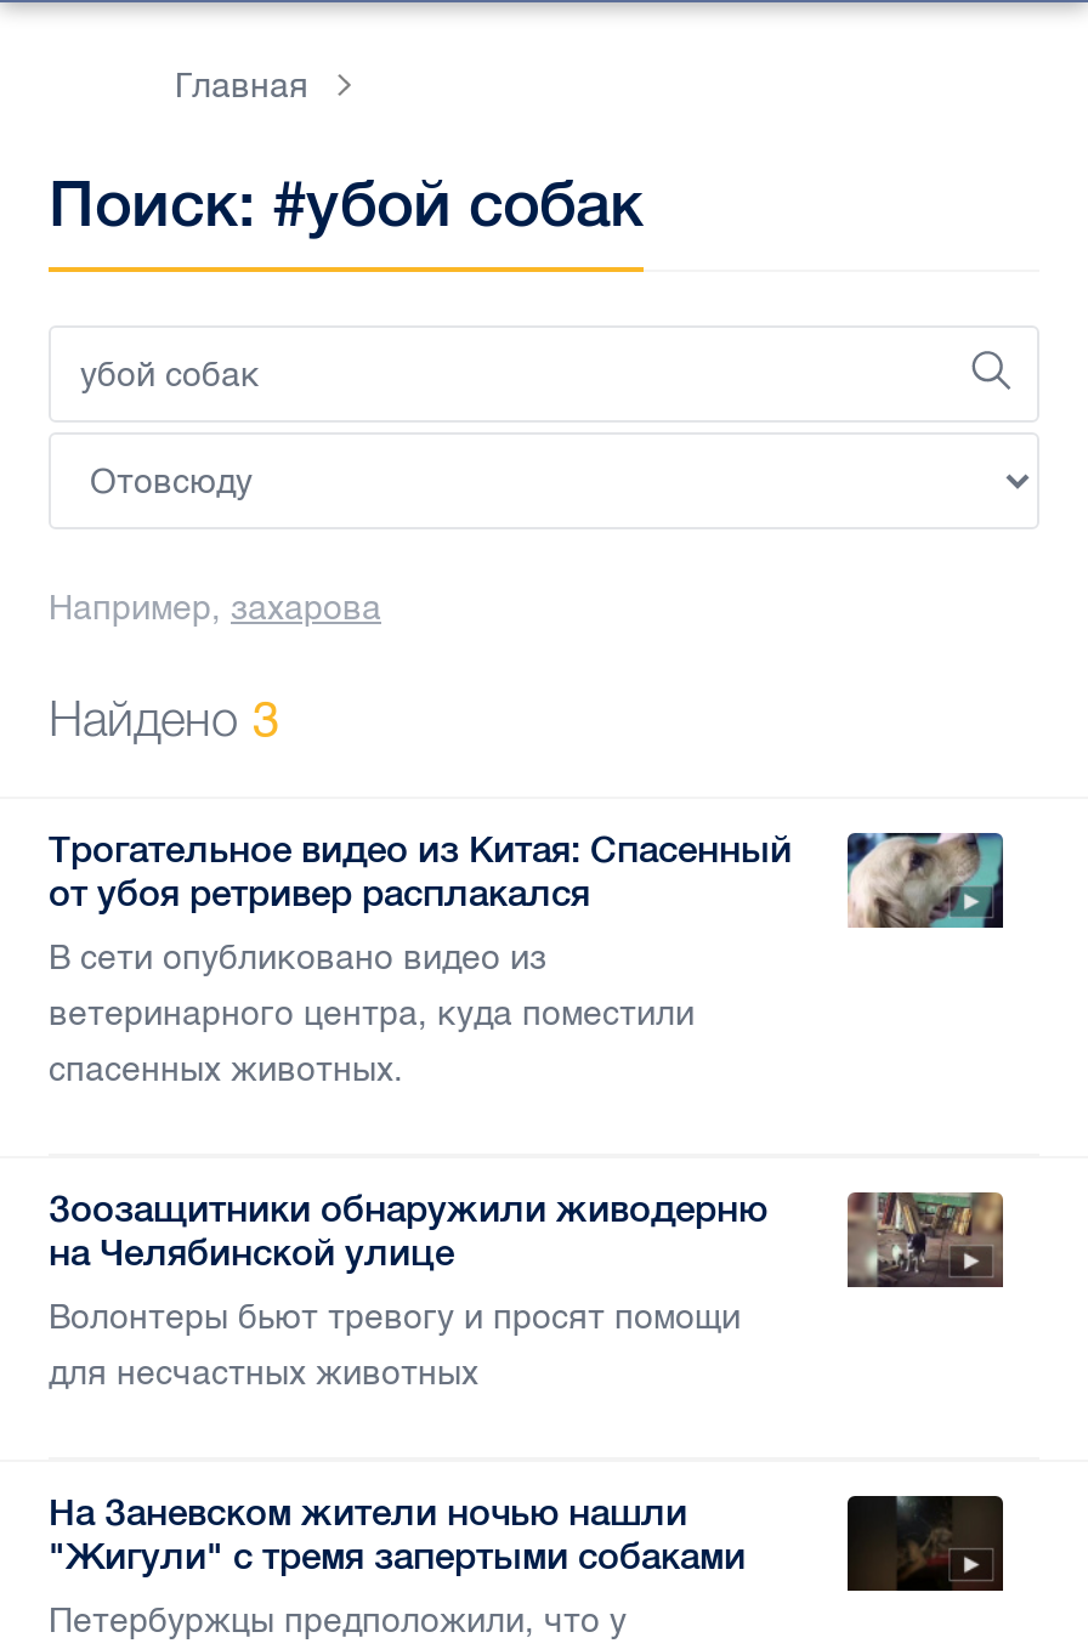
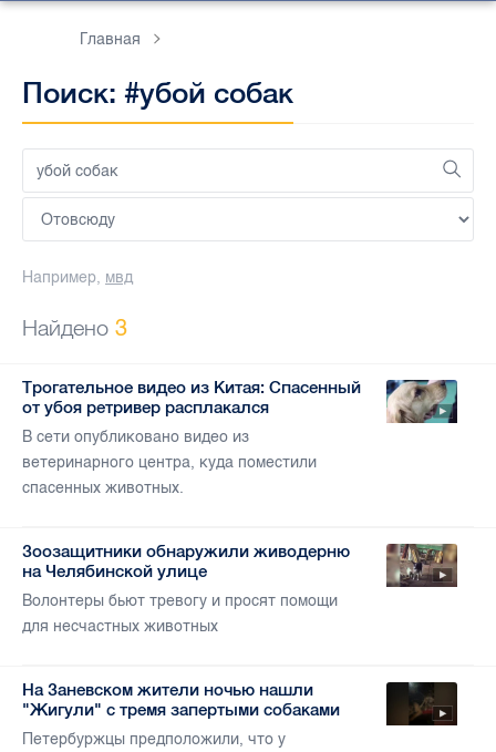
- Например, захарова
+ Например, мвд
